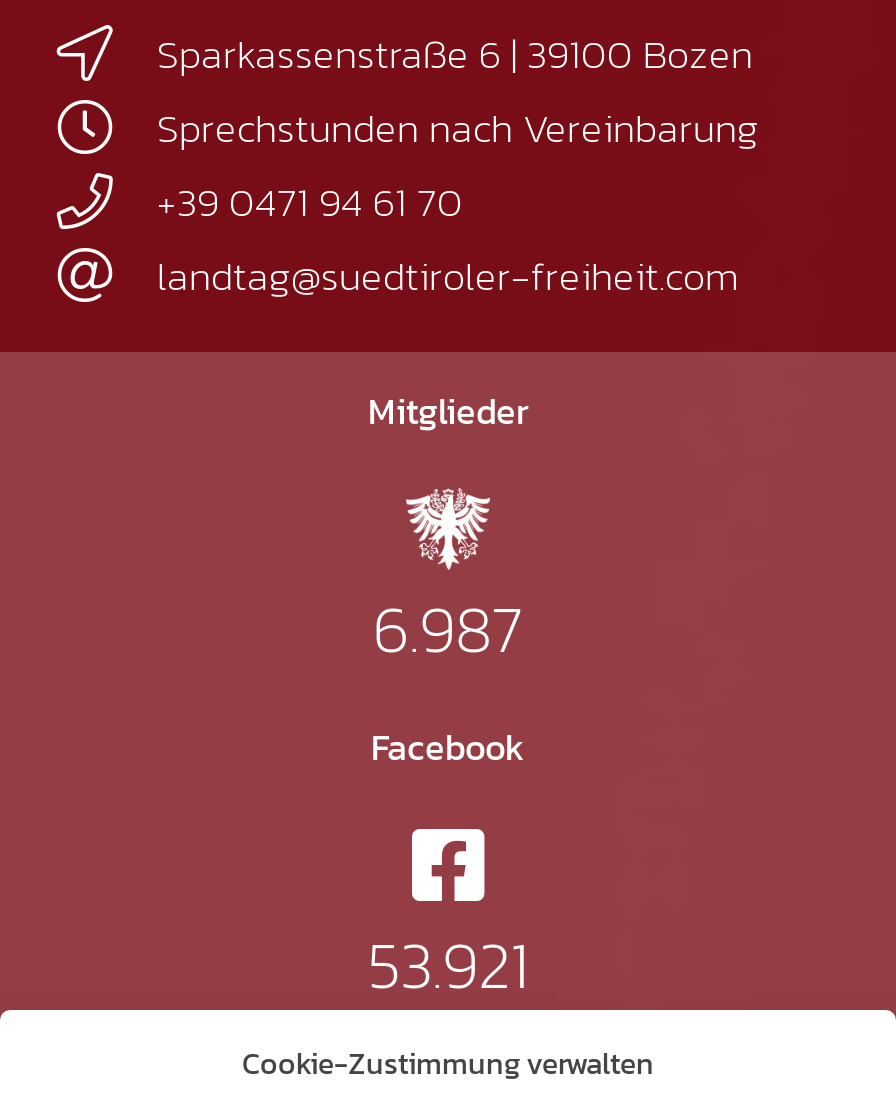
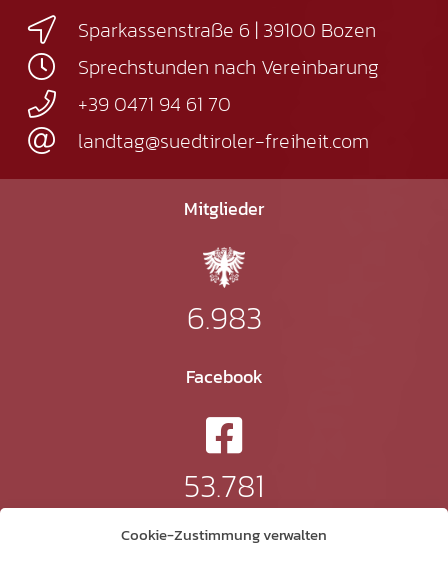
- 6.987
+ 6.983

- 53.921
+ 53.781
